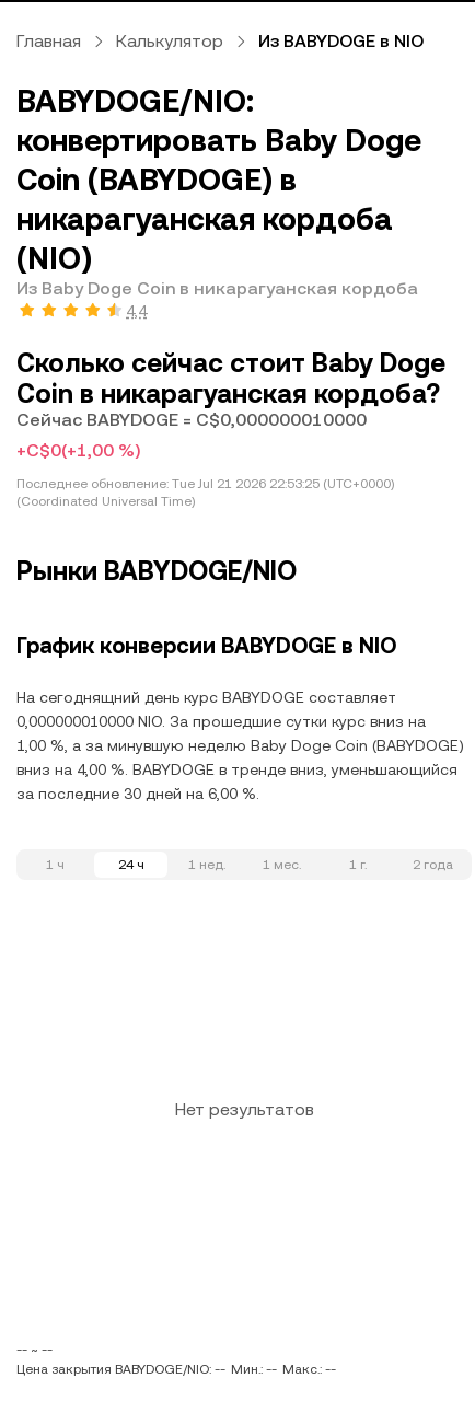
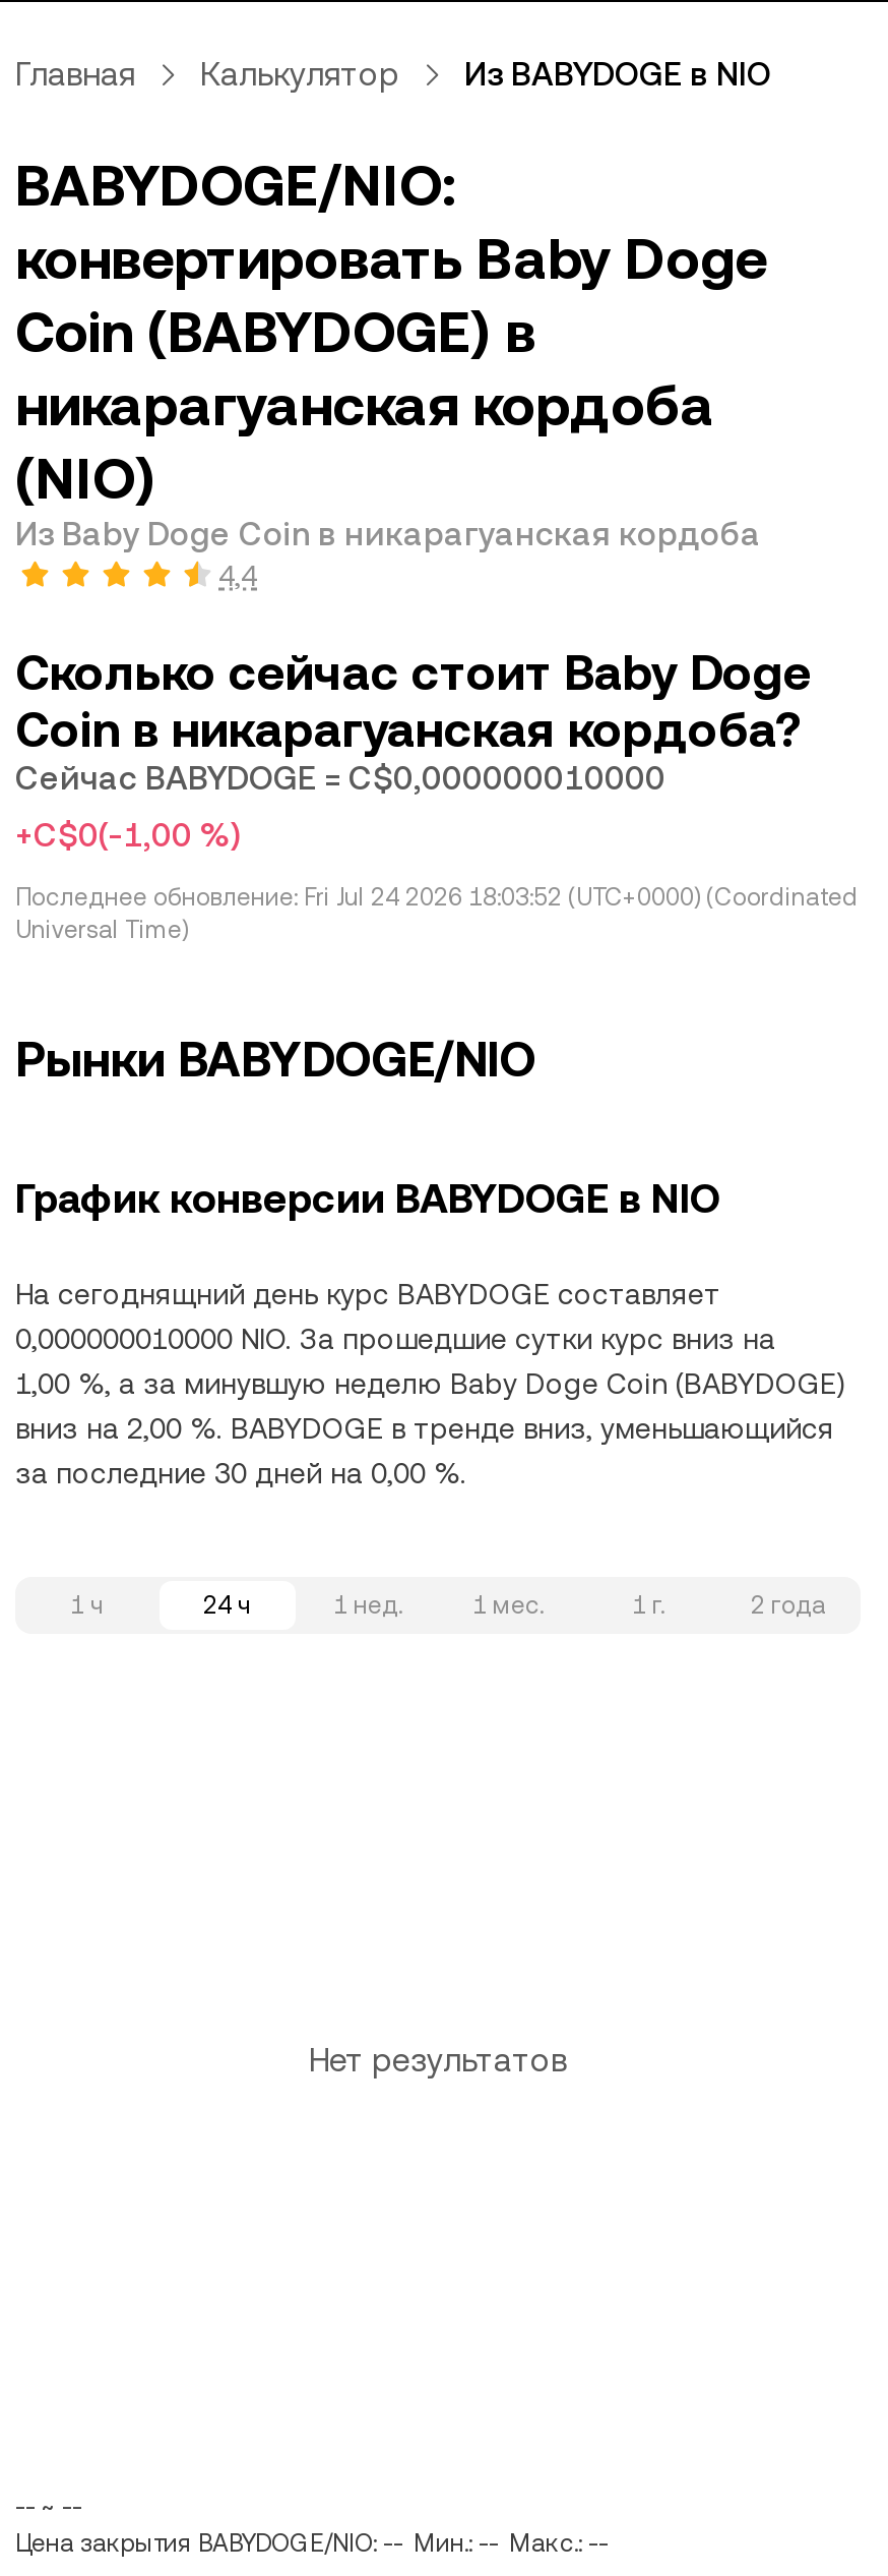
- +C$0(+1,00 %)
+ +C$0(-1,00 %)

- Последнее обновление: Tue Jul 21 2026 22:53:25 (UTC+0000)
- (Coordinated Universal Time)
+ Последнее обновление: Fri Jul 24 2026 18:03:52 (UTC+0000) (Coordinated
+ Universal Time)

- вниз на 4,00 %. BABYDOGE в тренде вниз, уменьшающийся
+ вниз на 2,00 %. BABYDOGE в тренде вниз, уменьшающийся

- за последние 30 дней на 6,00 %.
+ за последние 30 дней на 0,00 %.
